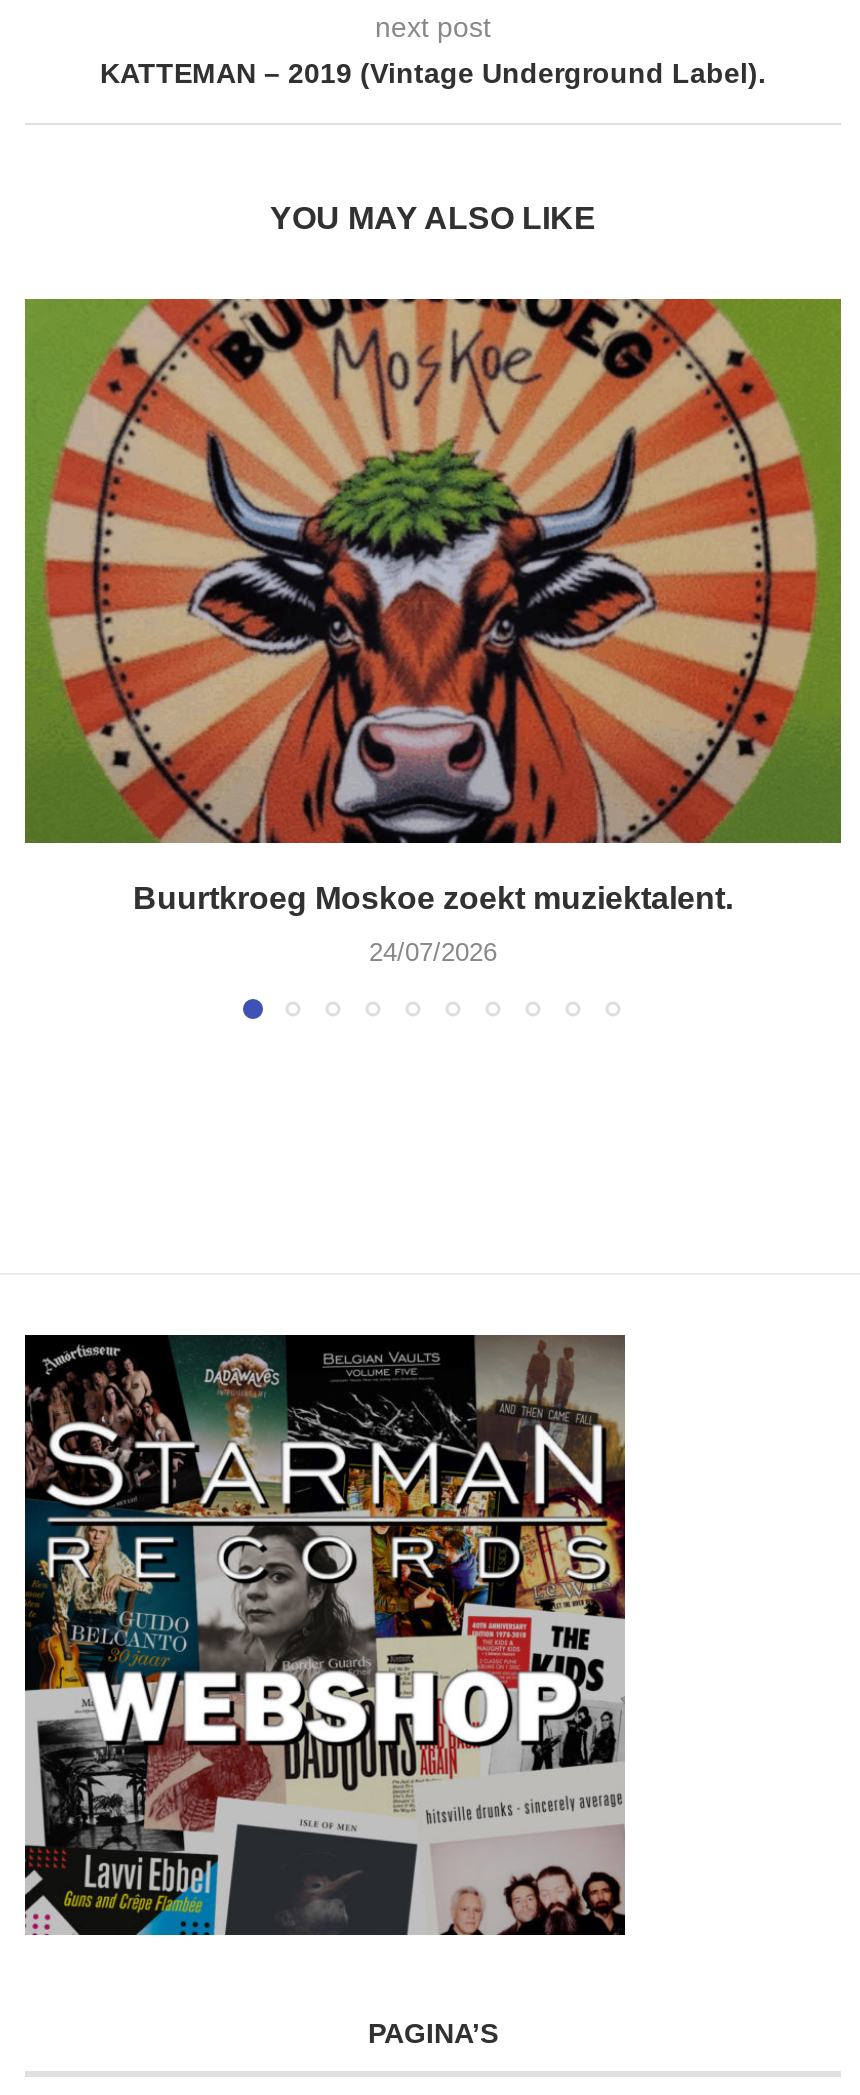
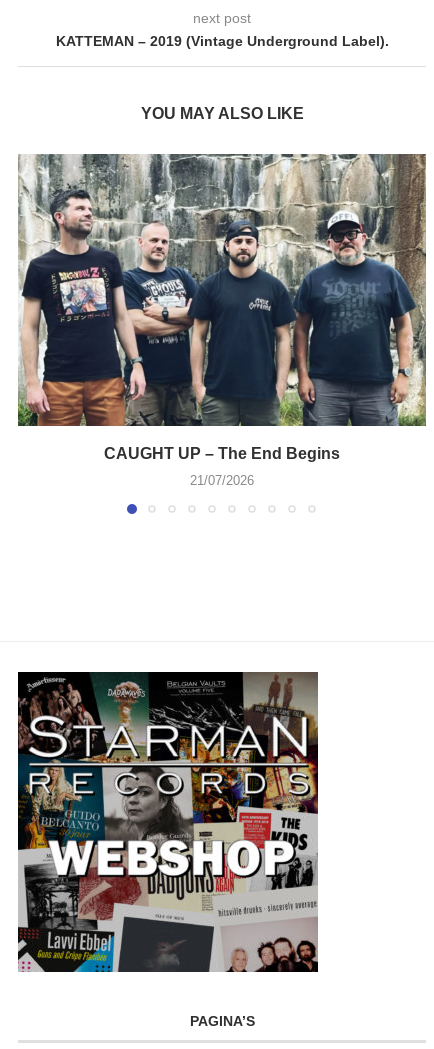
- [image]
- Buurtkroeg Moskoe zoekt muziektalent.
+ [image]
+ CAUGHT UP – The End Begins

- 24/07/2026
+ 21/07/2026
